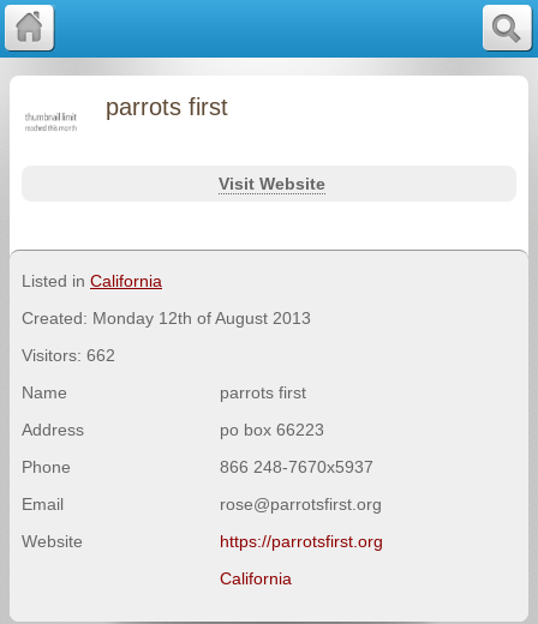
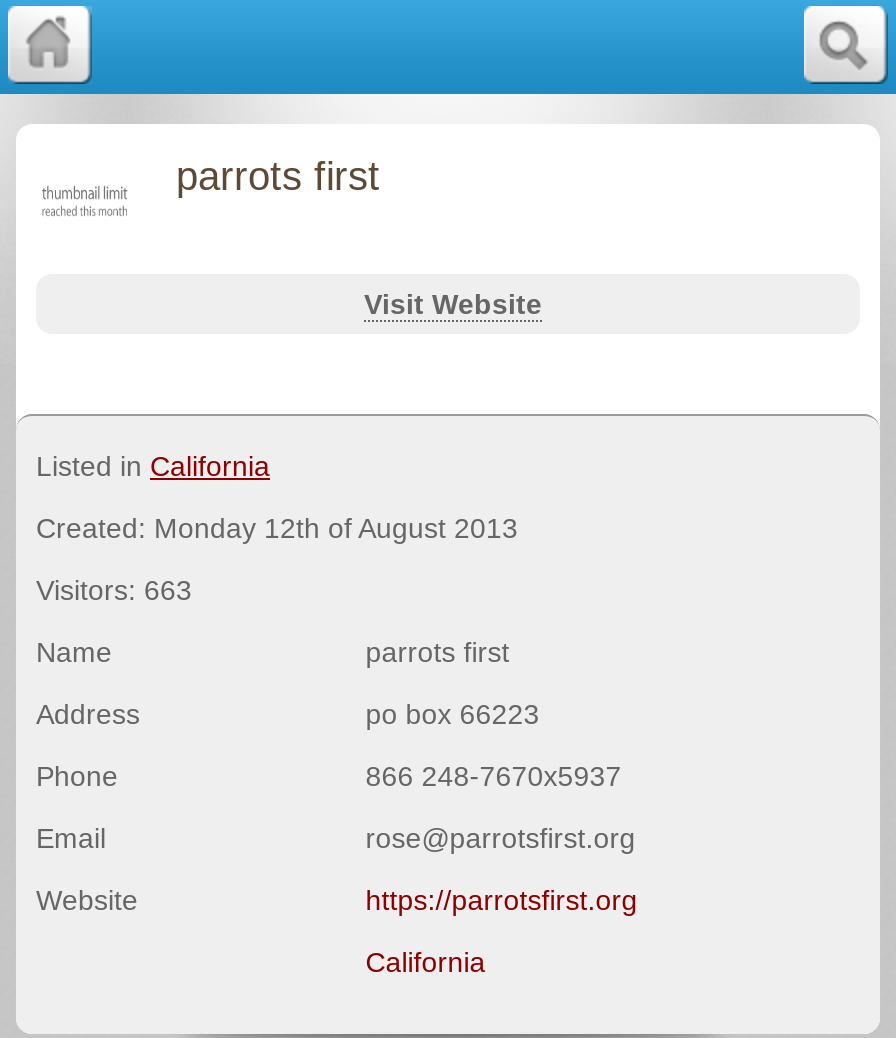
- Visitors: 662
+ Visitors: 663
